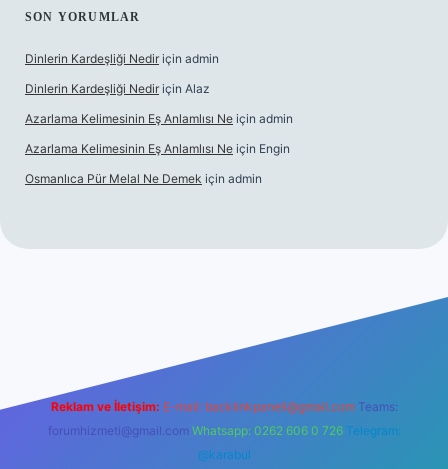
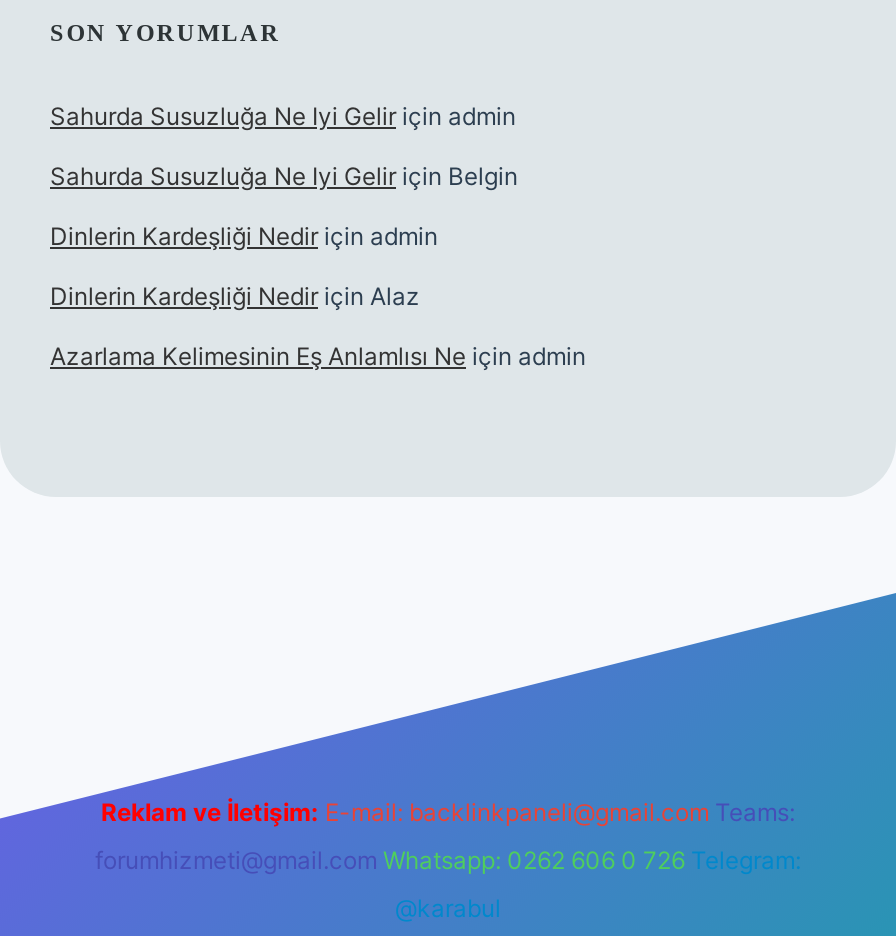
+ Sahurda Susuzluğa Ne Iyi Gelir için admin
+ Sahurda Susuzluğa Ne Iyi Gelir için Belgin

moved down: Dinlerin Kardeşliği Nedir için admin | Dinlerin Kardeşliği Nedir için Alaz | Azarlama Kelimesinin Eş Anlamlısı Ne için admin

- Azarlama Kelimesinin Eş Anlamlısı Ne için Engin
- Osmanlıca Pür Melal Ne Demek için admin
